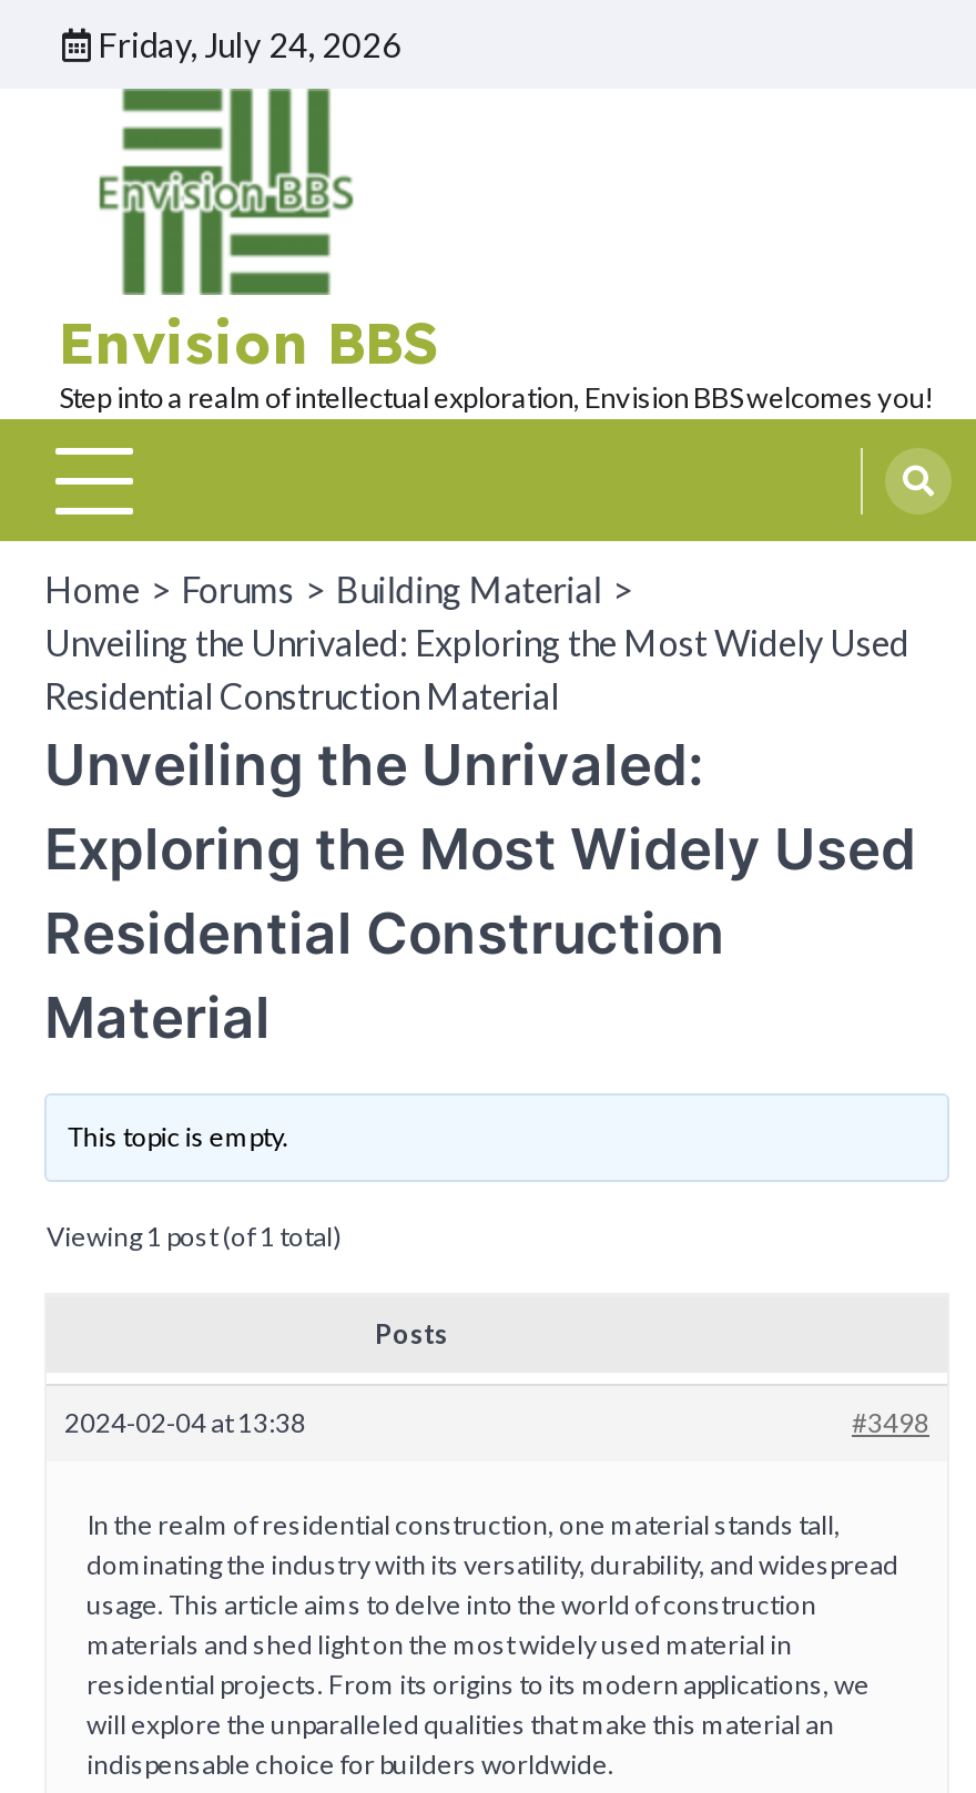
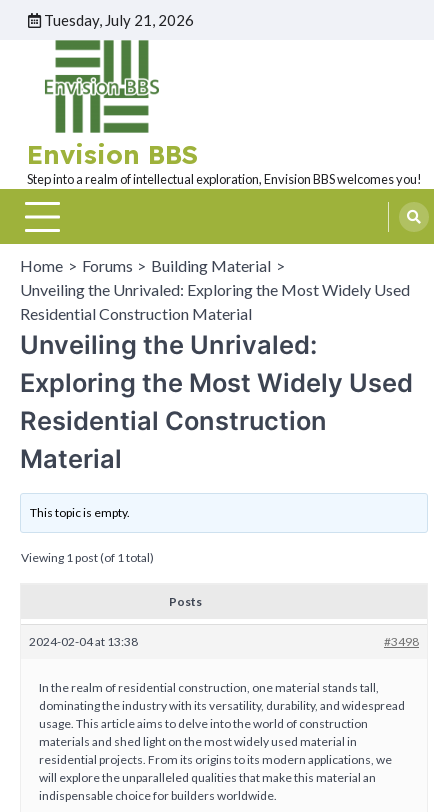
- Friday, July 24, 2026
+ Tuesday, July 21, 2026
